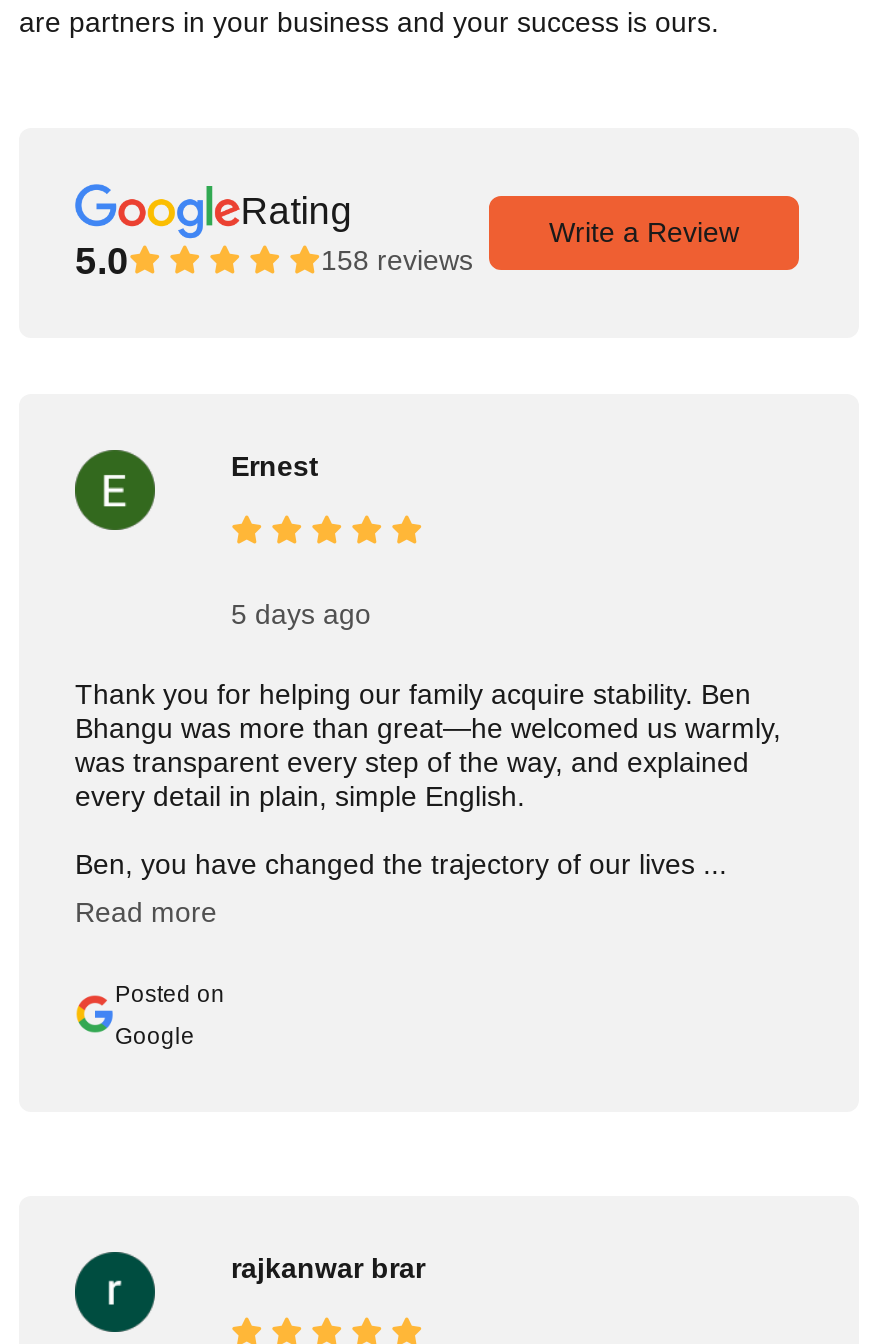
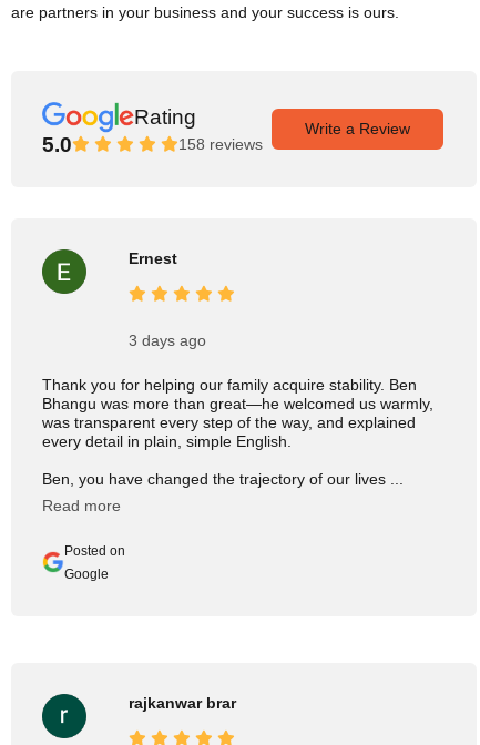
- 5 days ago
+ 3 days ago
